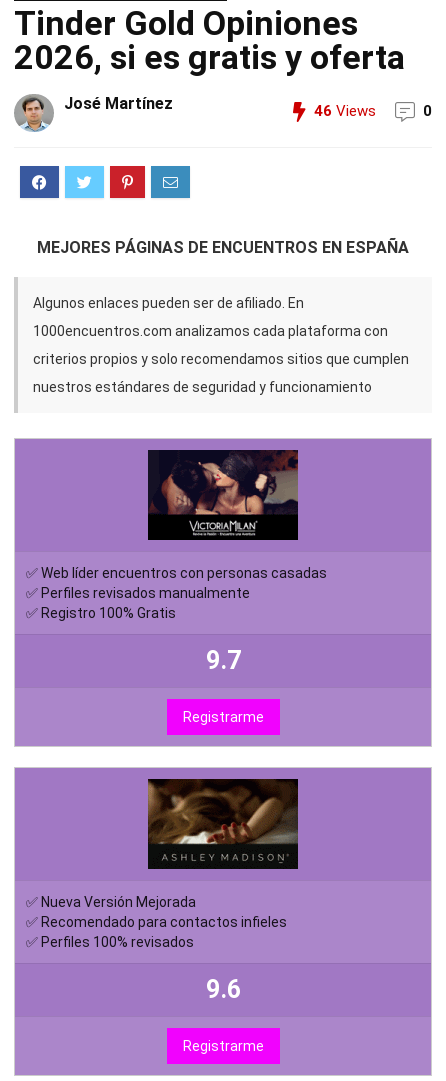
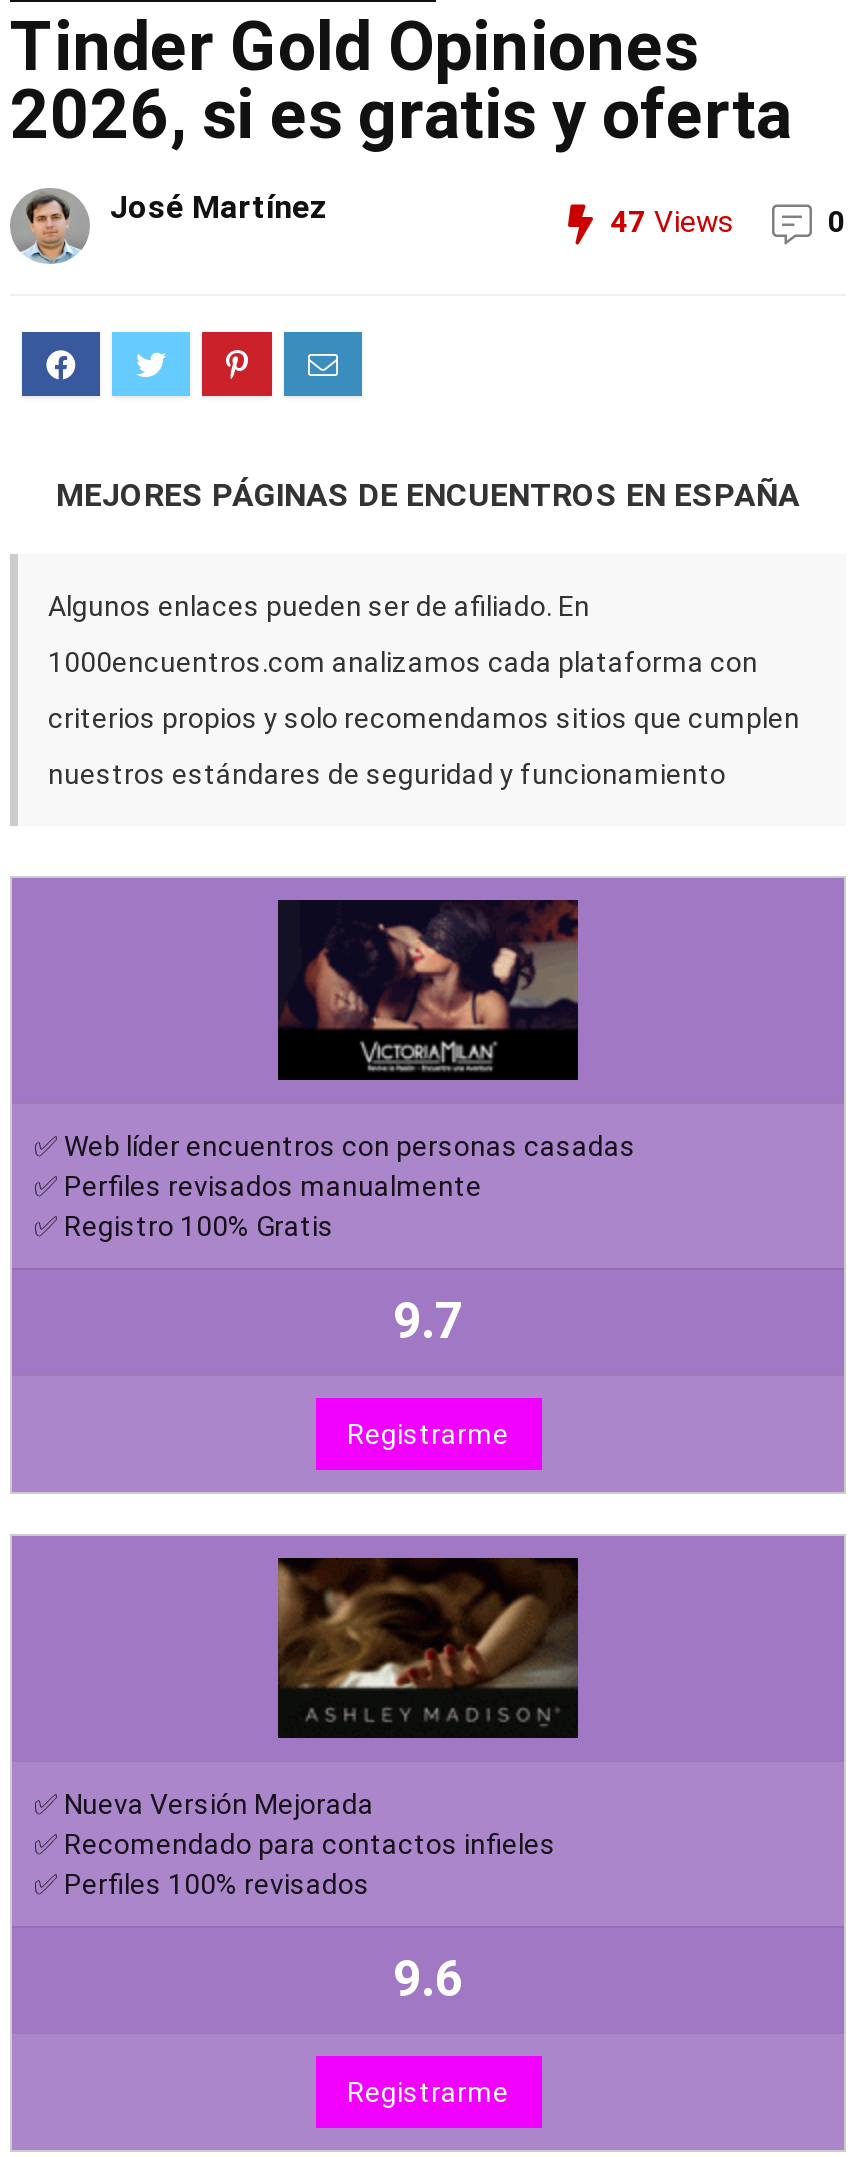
- 46 Views
+ 47 Views
